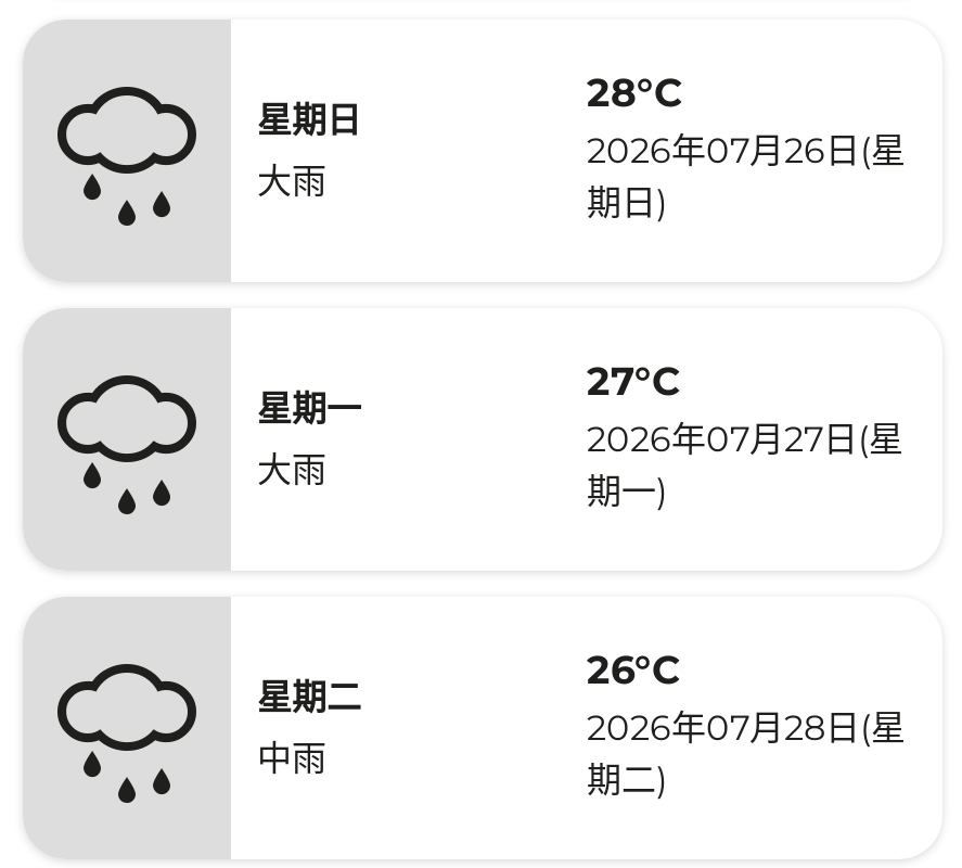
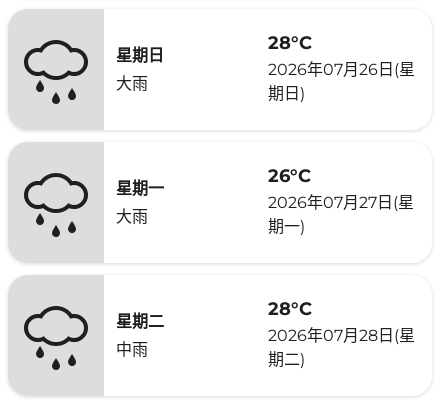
- 27°C
+ 26°C

- 26°C
+ 28°C
